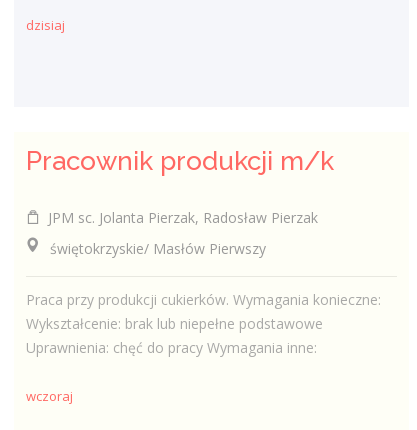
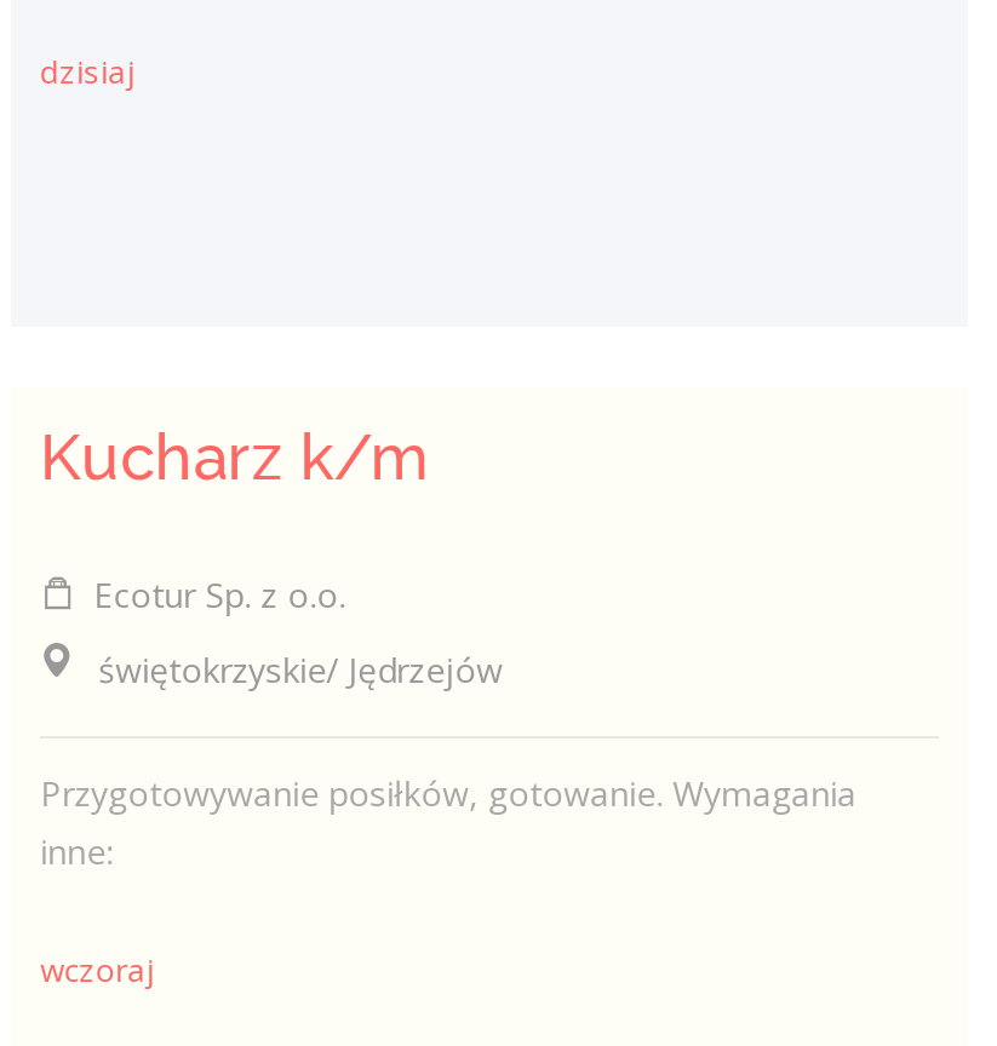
- Pracownik produkcji m/k
+ Kucharz k/m

- JPM sc. Jolanta Pierzak, Radosław Pierzak
+ Ecotur Sp. z o.o.

- świętokrzyskie/ Masłów Pierwszy
+ świętokrzyskie/ Jędrzejów

- Praca przy produkcji cukierków. Wymagania konieczne:
- Wykształcenie: brak lub niepełne podstawowe
- Uprawnienia: chęć do pracy Wymagania inne:
+ Przygotowywanie posiłków, gotowanie. Wymagania
+ inne:
